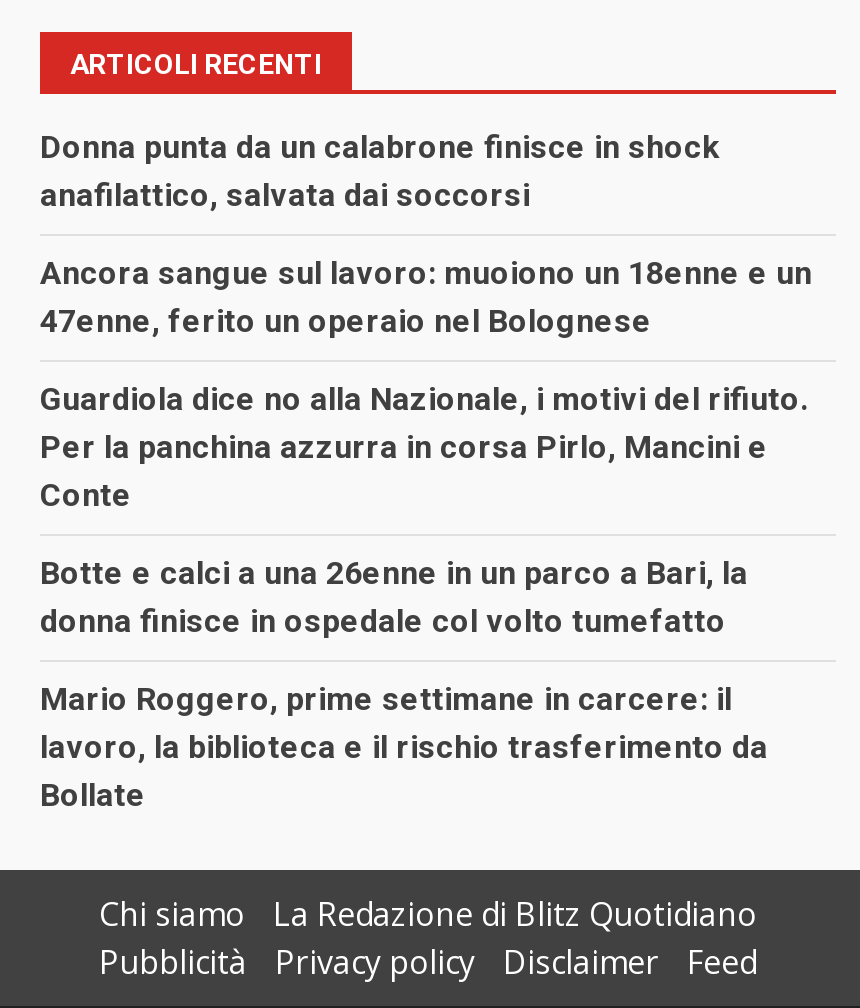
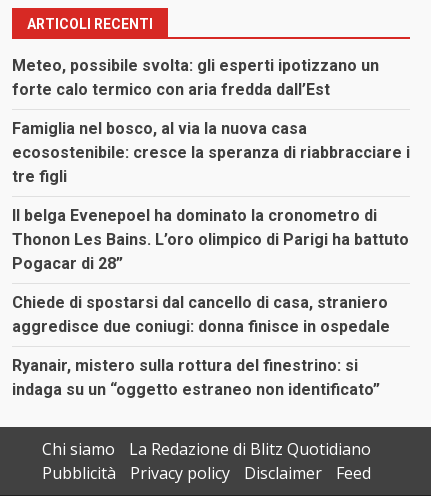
- Donna punta da un calabrone finisce in shock
- anafilattico, salvata dai soccorsi
+ Meteo, possibile svolta: gli esperti ipotizzano un
+ forte calo termico con aria fredda dall’Est

- Ancora sangue sul lavoro: muoiono un 18enne e un
- 47enne, ferito un operaio nel Bolognese
+ Famiglia nel bosco, al via la nuova casa
+ ecosostenibile: cresce la speranza di riabbracciare i
+ tre figli

- Guardiola dice no alla Nazionale, i motivi del rifiuto.
- Per la panchina azzurra in corsa Pirlo, Mancini e
- Conte
+ Il belga Evenepoel ha dominato la cronometro di
+ Thonon Les Bains. L’oro olimpico di Parigi ha battuto
+ Pogacar di 28”

- Botte e calci a una 26enne in un parco a Bari, la
- donna finisce in ospedale col volto tumefatto
+ Chiede di spostarsi dal cancello di casa, straniero
+ aggredisce due coniugi: donna finisce in ospedale

- Mario Roggero, prime settimane in carcere: il
- lavoro, la biblioteca e il rischio trasferimento da
- Bollate
+ Ryanair, mistero sulla rottura del finestrino: si
+ indaga su un “oggetto estraneo non identificato”
